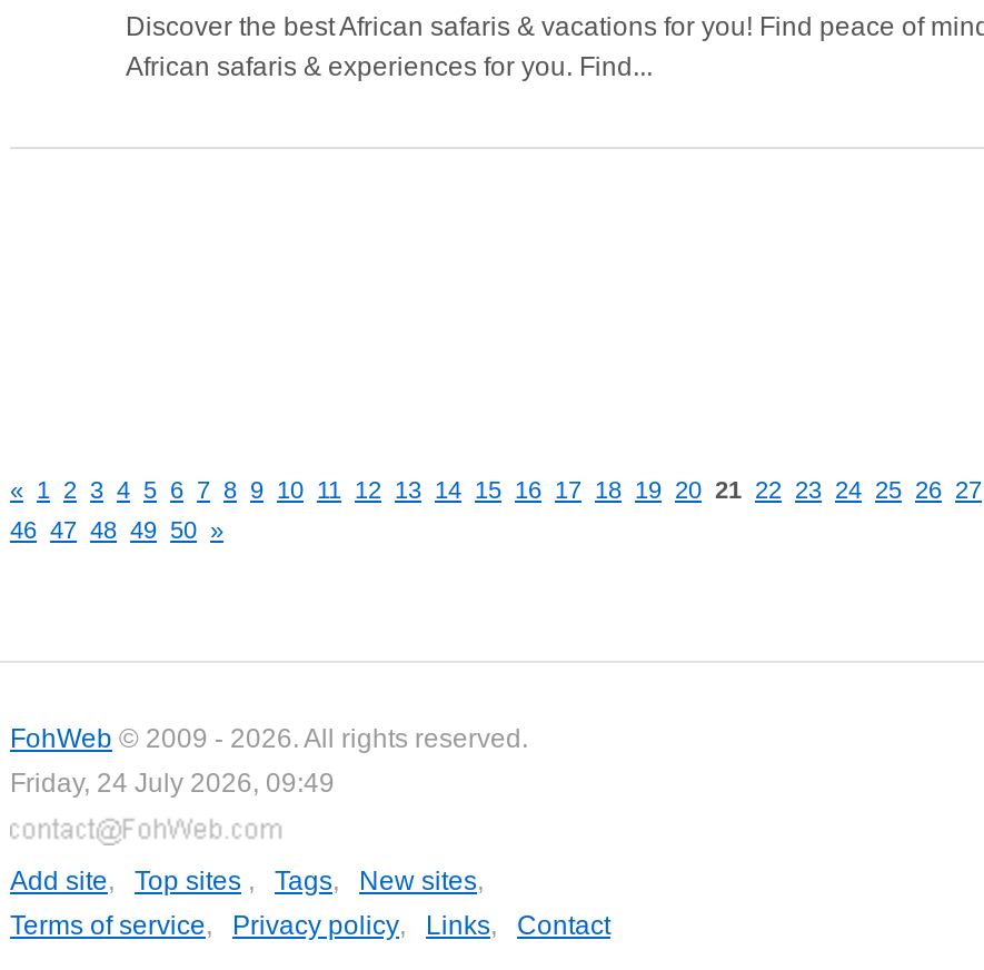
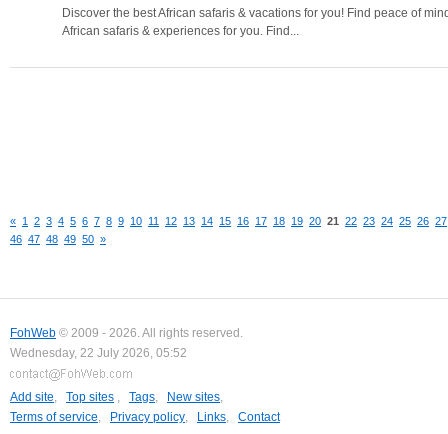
- Friday, 24 July 2026, 09:49
+ Wednesday, 22 July 2026, 05:52
